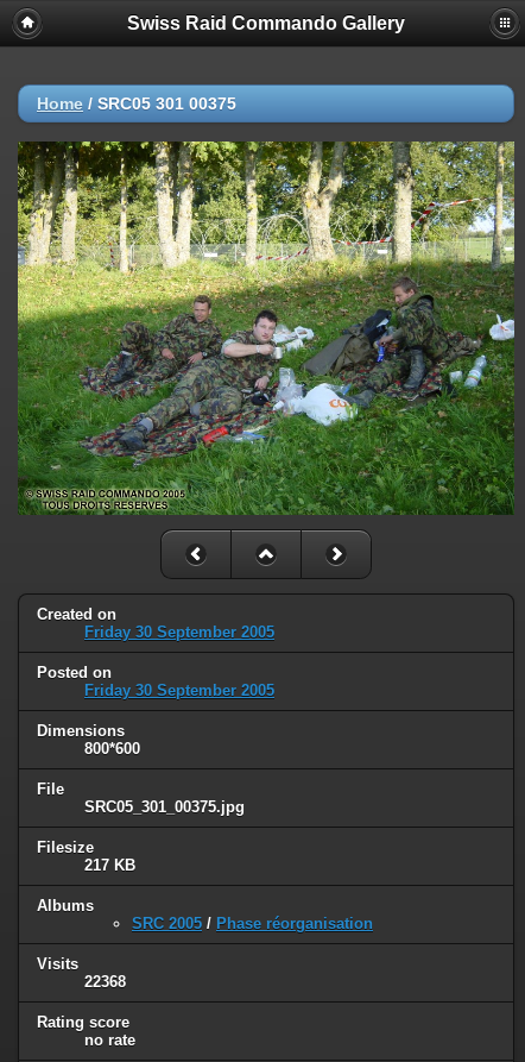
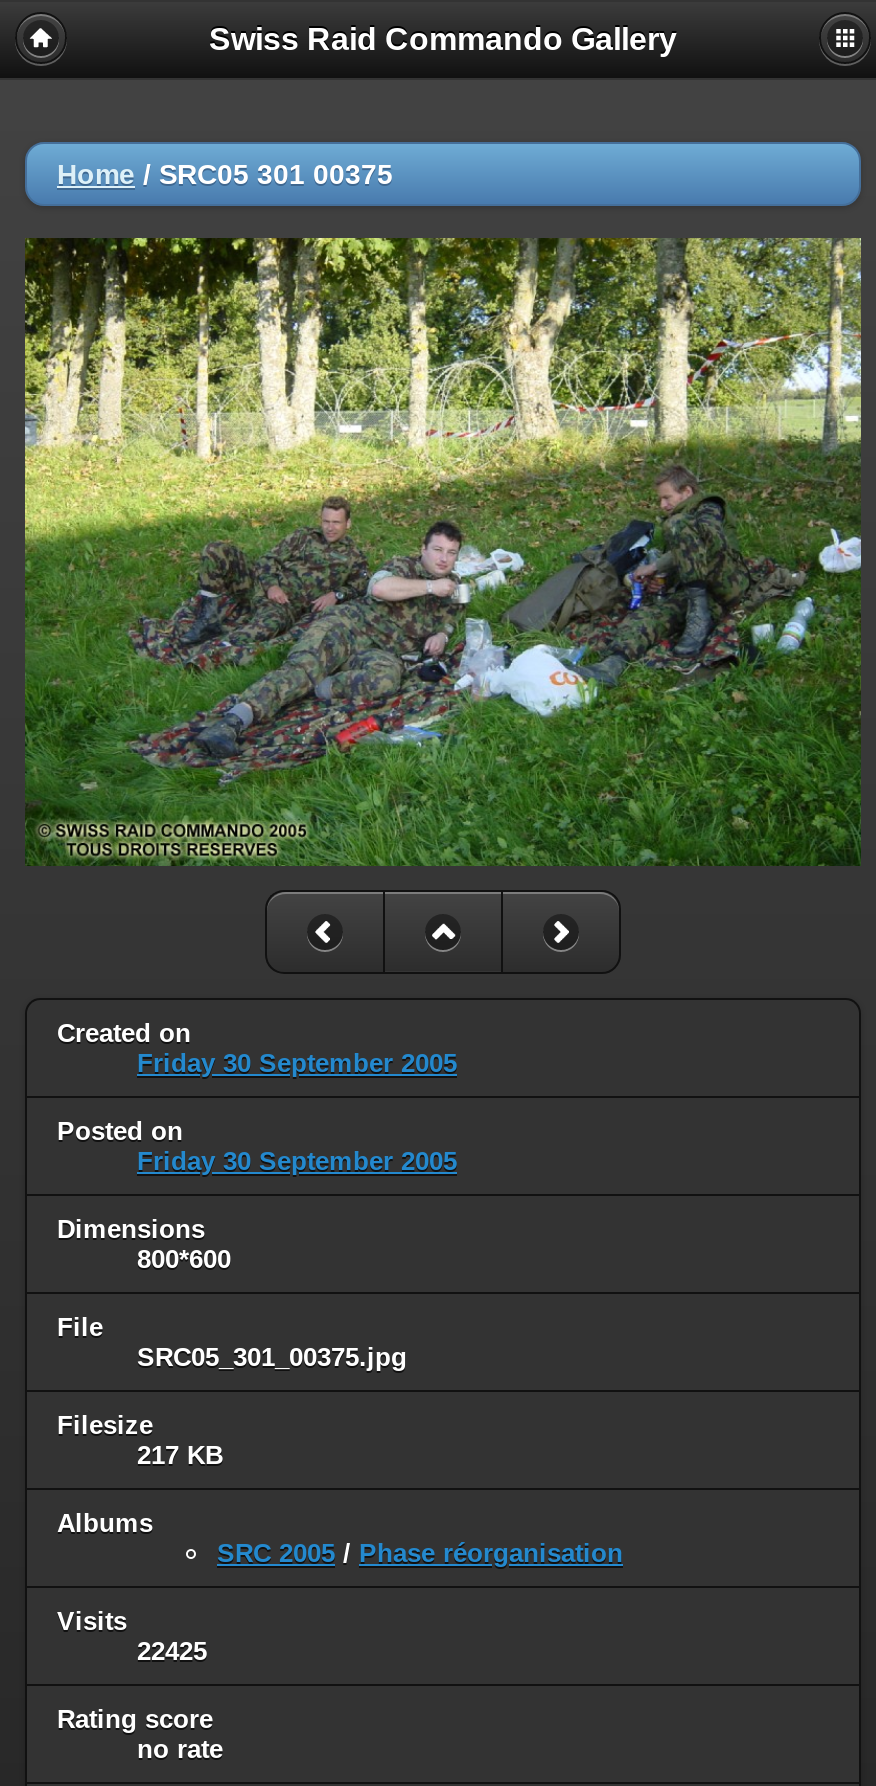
- 22368
+ 22425
